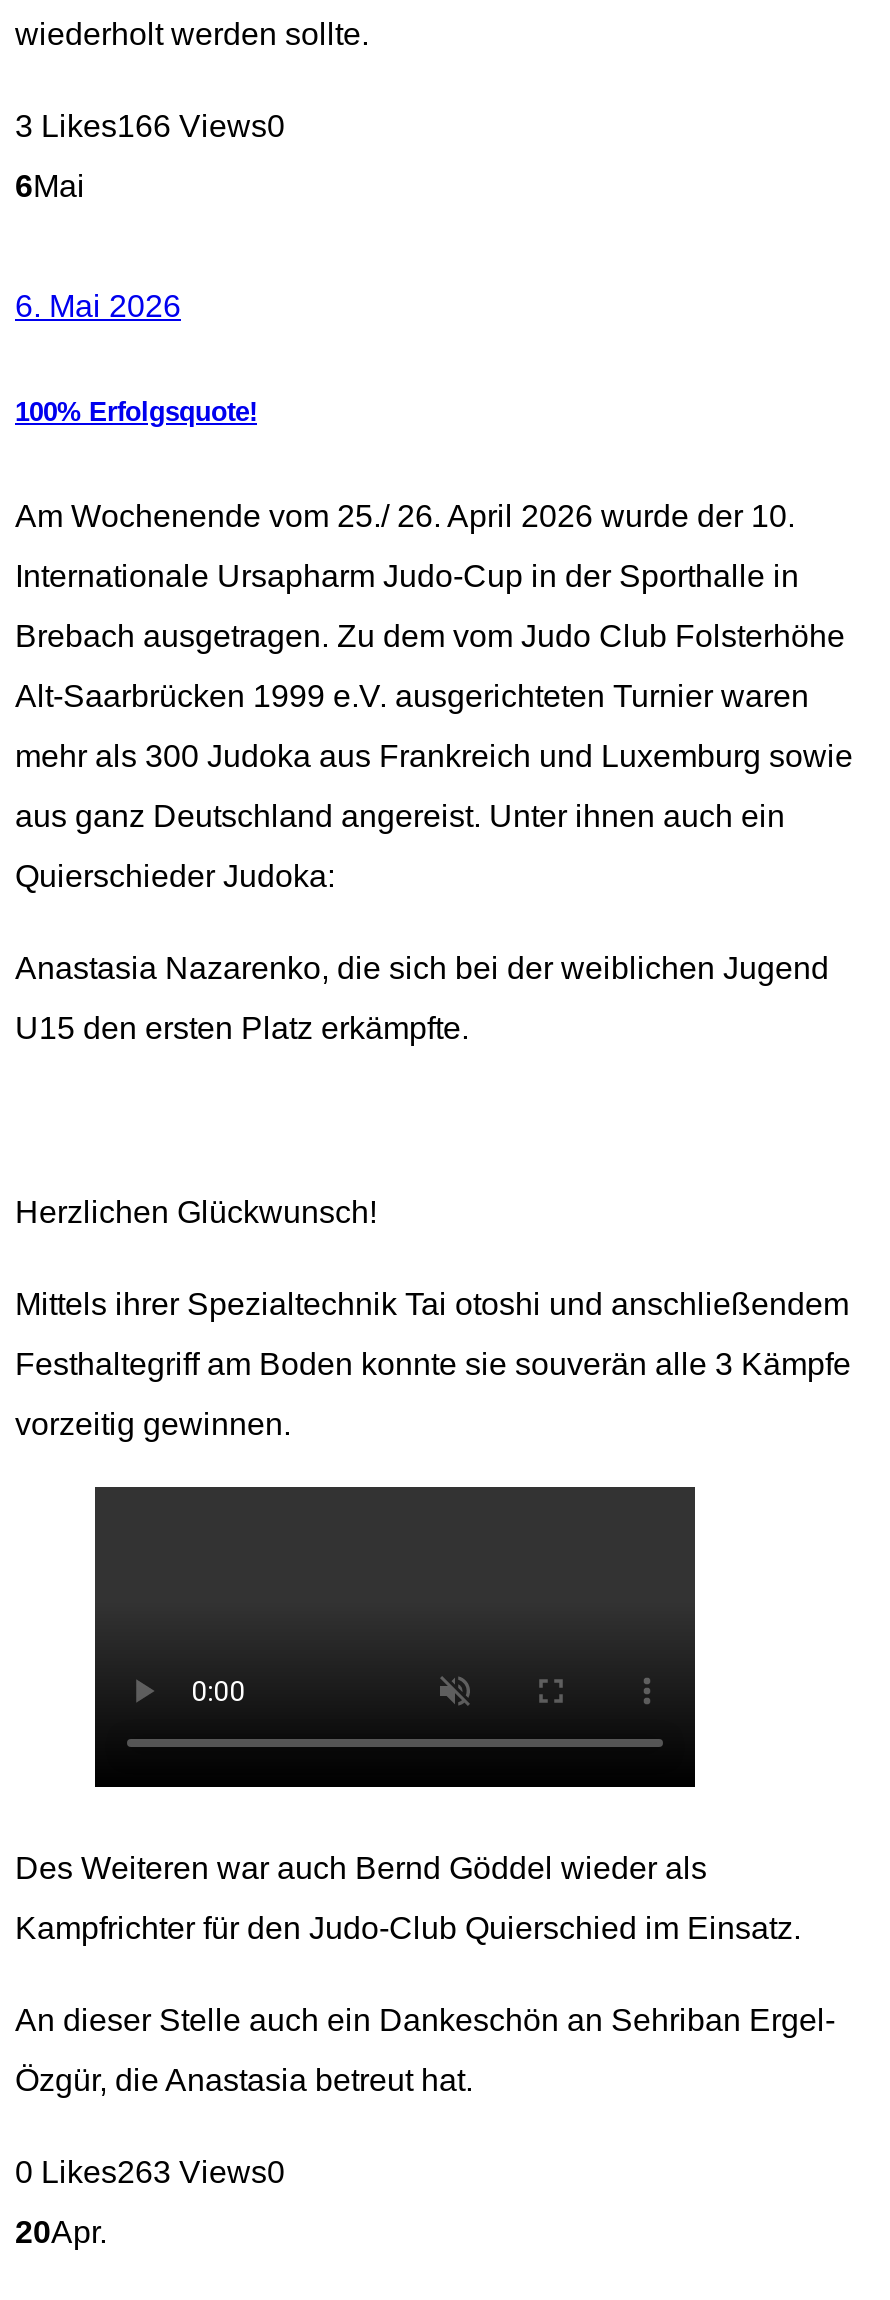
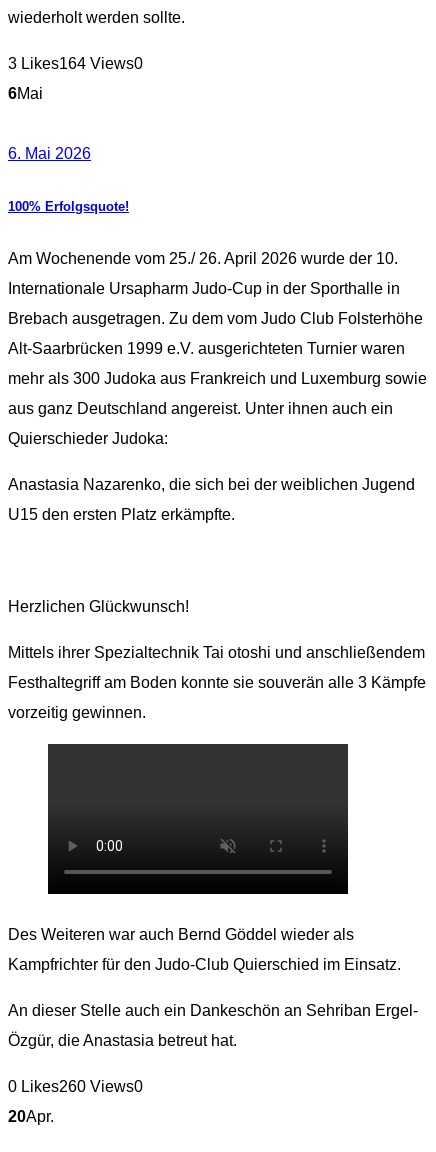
- 3 Likes166 Views0
+ 3 Likes164 Views0

- 0 Likes263 Views0
+ 0 Likes260 Views0
